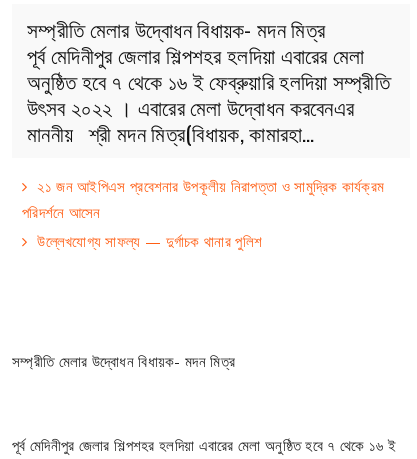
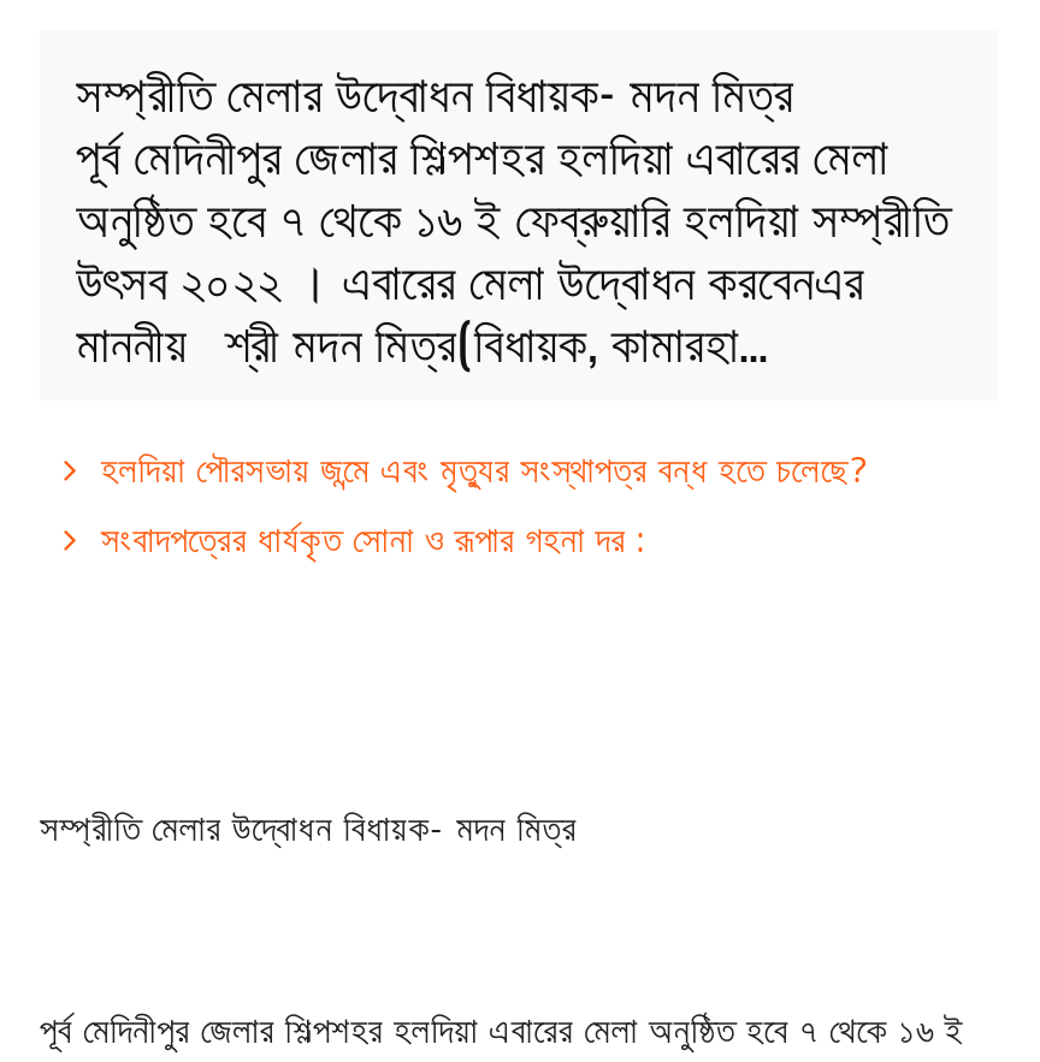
- ২১ জন আইপিএস প্রবেশনার উপকূলীয় নিরাপত্তা ও সামুদ্রিক কার্যক্রম
- পরিদর্শনে আসেন
- উল্লেখযোগ্য সাফল্য — দুর্গাচক থানার পুলিশ
+ হলদিয়া পৌরসভায় জন্মে এবং মৃত্যুর সংস্থাপত্র বন্ধ হতে চলেছে?
+ সংবাদপত্রের ধার্যকৃত সোনা ও রূপার গহনা দর :
